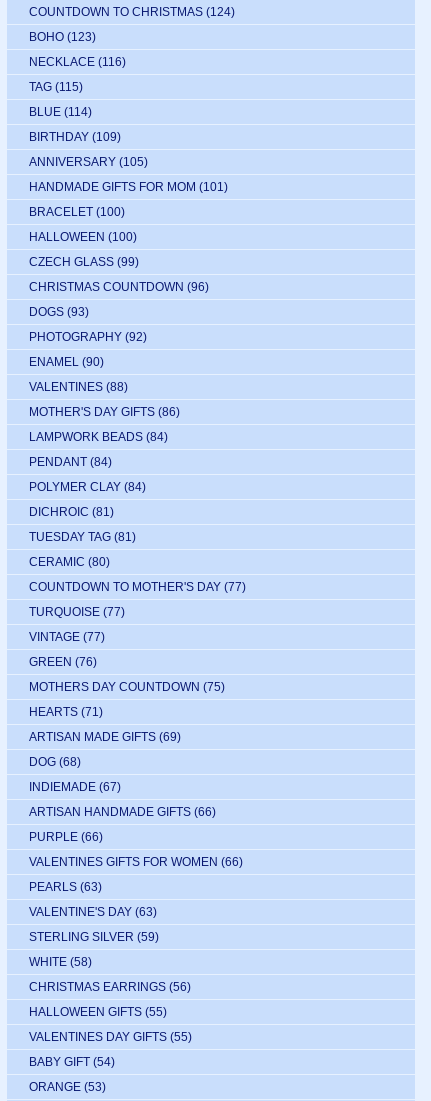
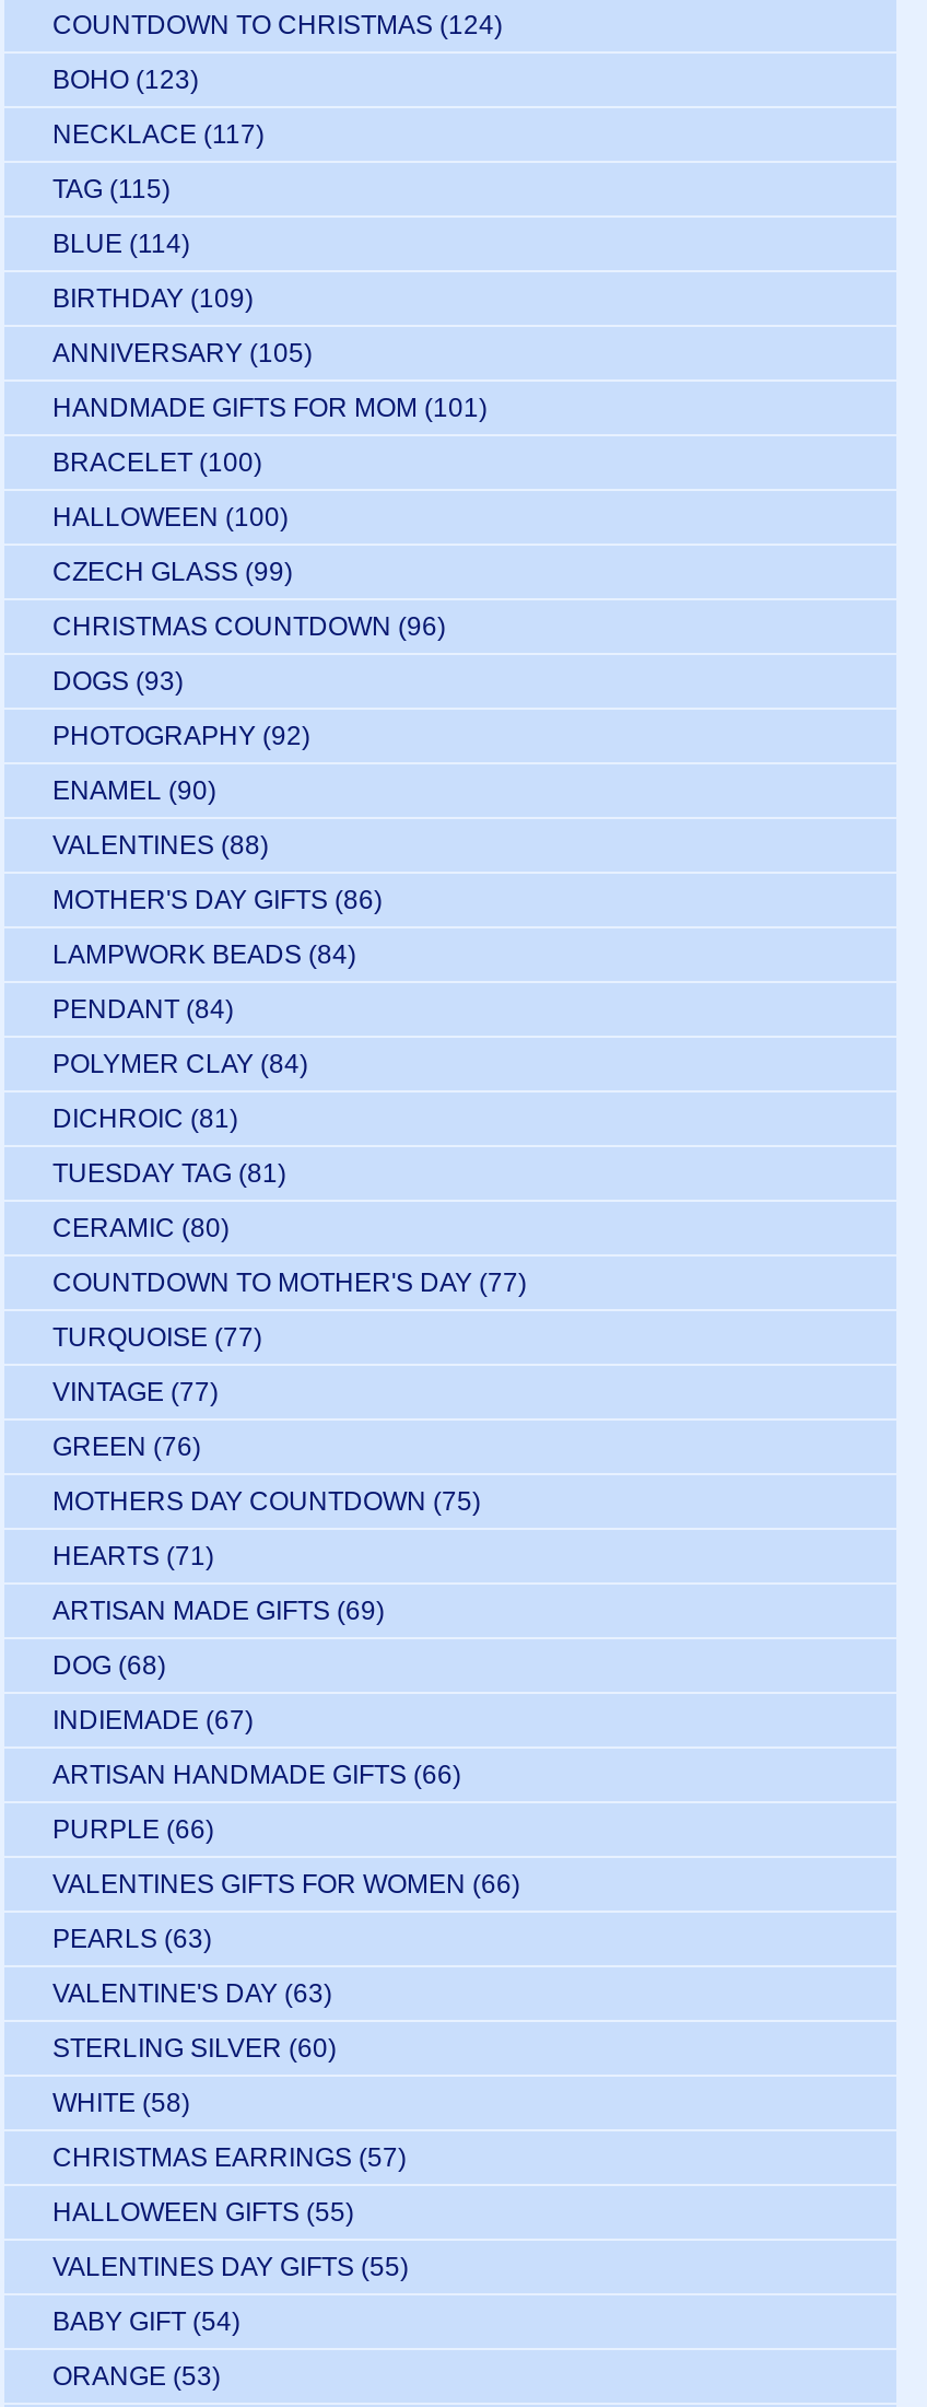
- NECKLACE (116)
+ NECKLACE (117)

- STERLING SILVER (59)
+ STERLING SILVER (60)

- CHRISTMAS EARRINGS (56)
+ CHRISTMAS EARRINGS (57)
